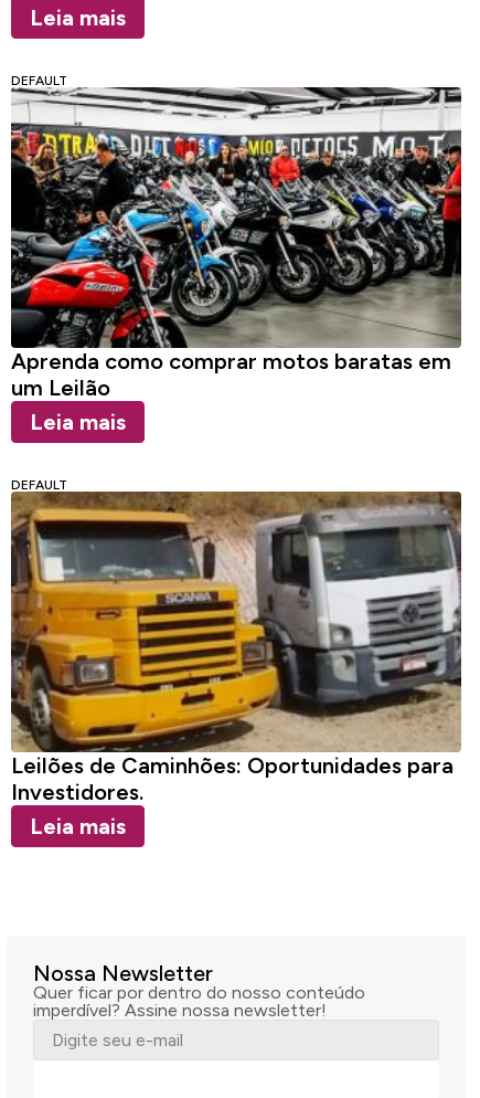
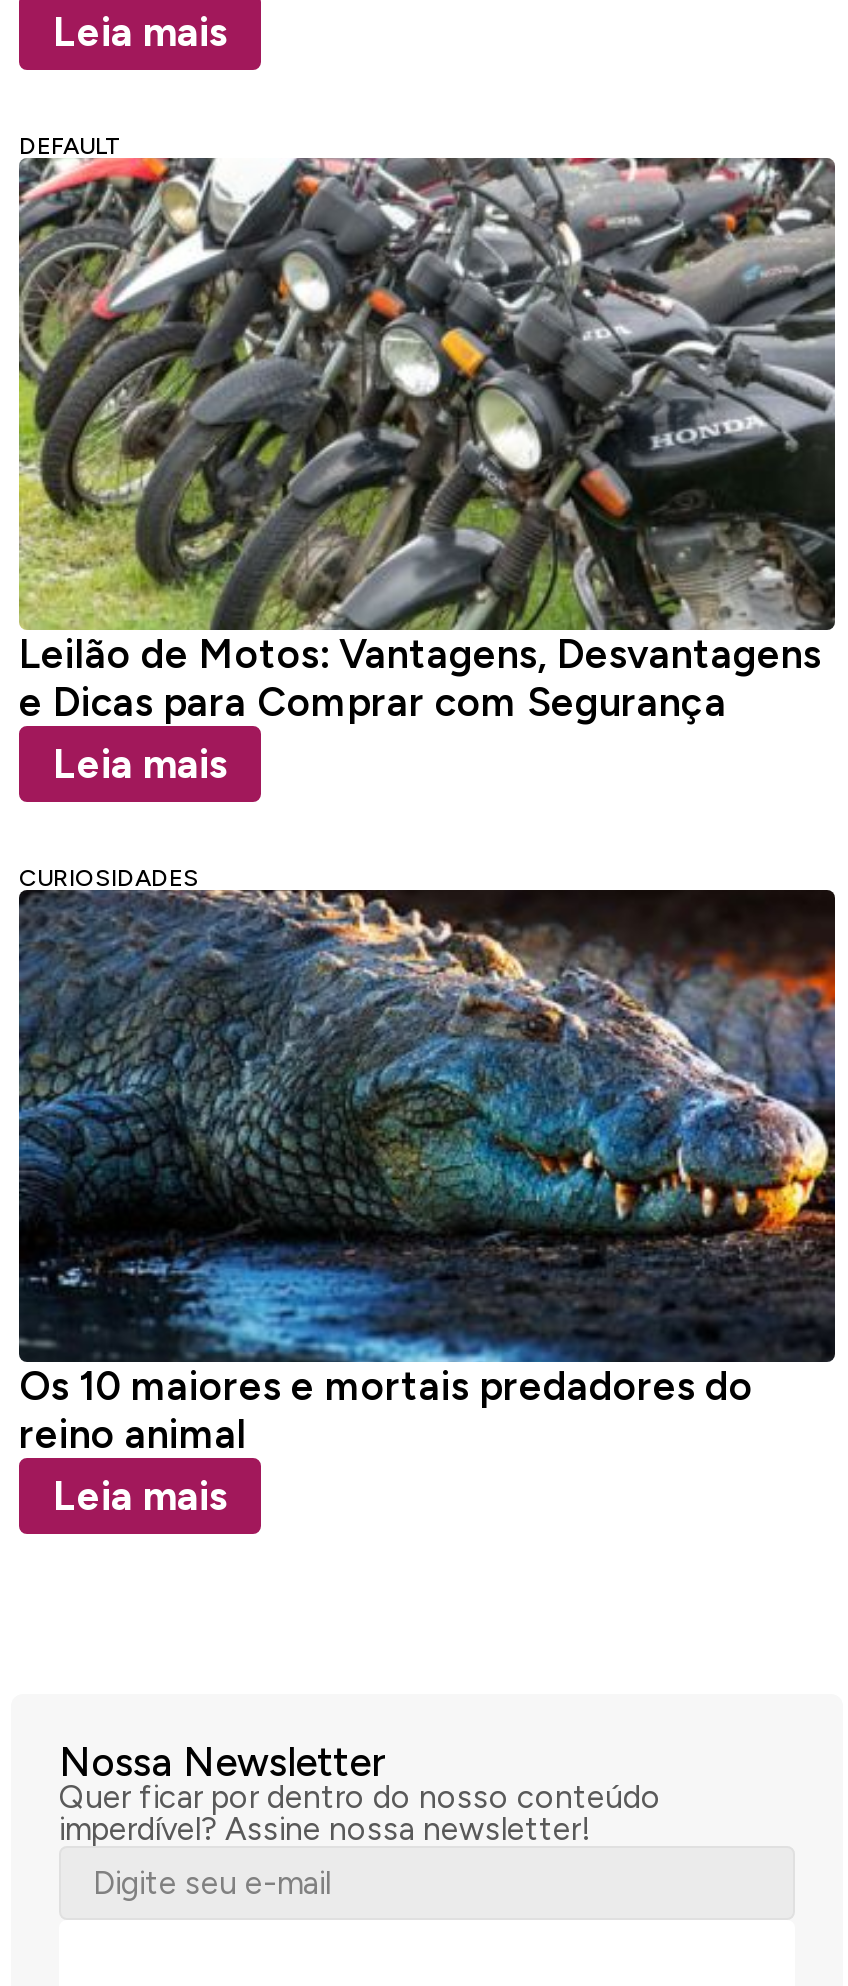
- [image]
- Aprenda como comprar motos baratas em
- um Leilão
+ [image]
+ Leilão de Motos: Vantagens, Desvantagens
+ e Dicas para Comprar com Segurança

- [image]
- DEFAULT
+ [image]
+ CURIOSIDADES

- Leilões de Caminhões: Oportunidades para
- Investidores.
+ Os 10 maiores e mortais predadores do
+ reino animal
